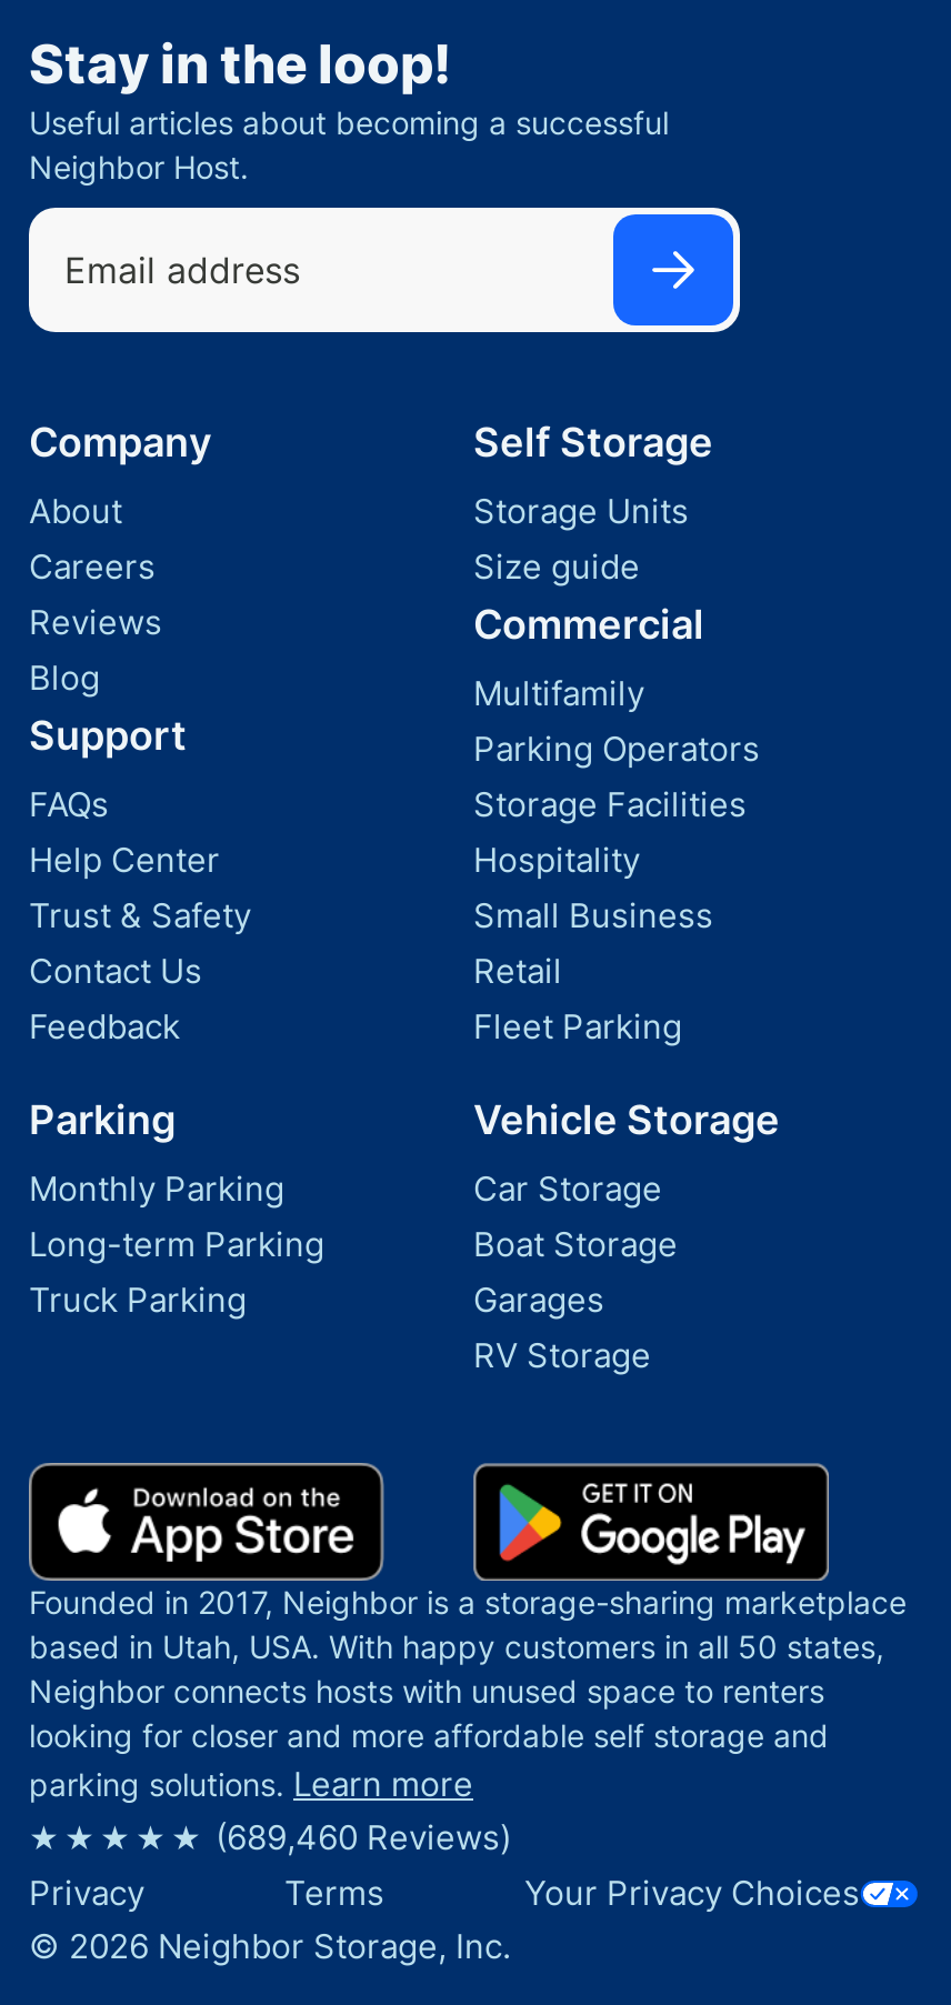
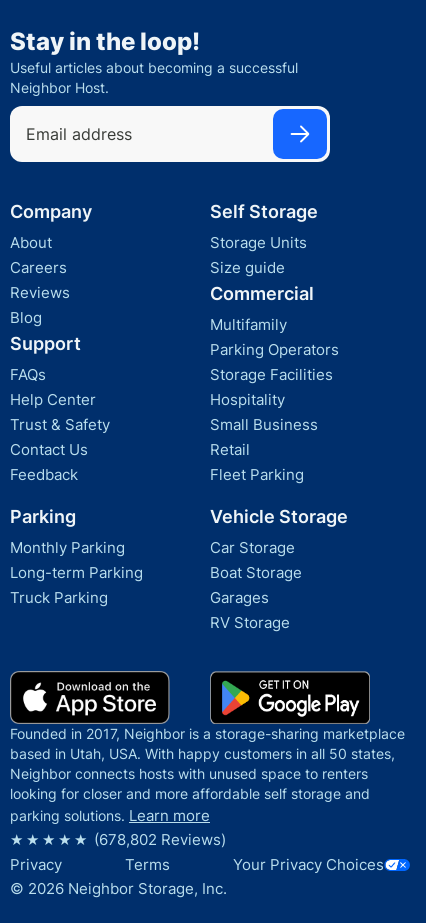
- (689,460 Reviews)
+ (678,802 Reviews)
